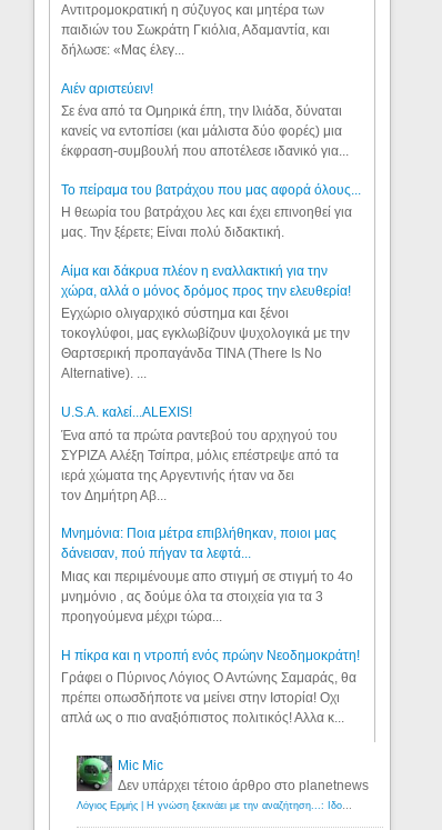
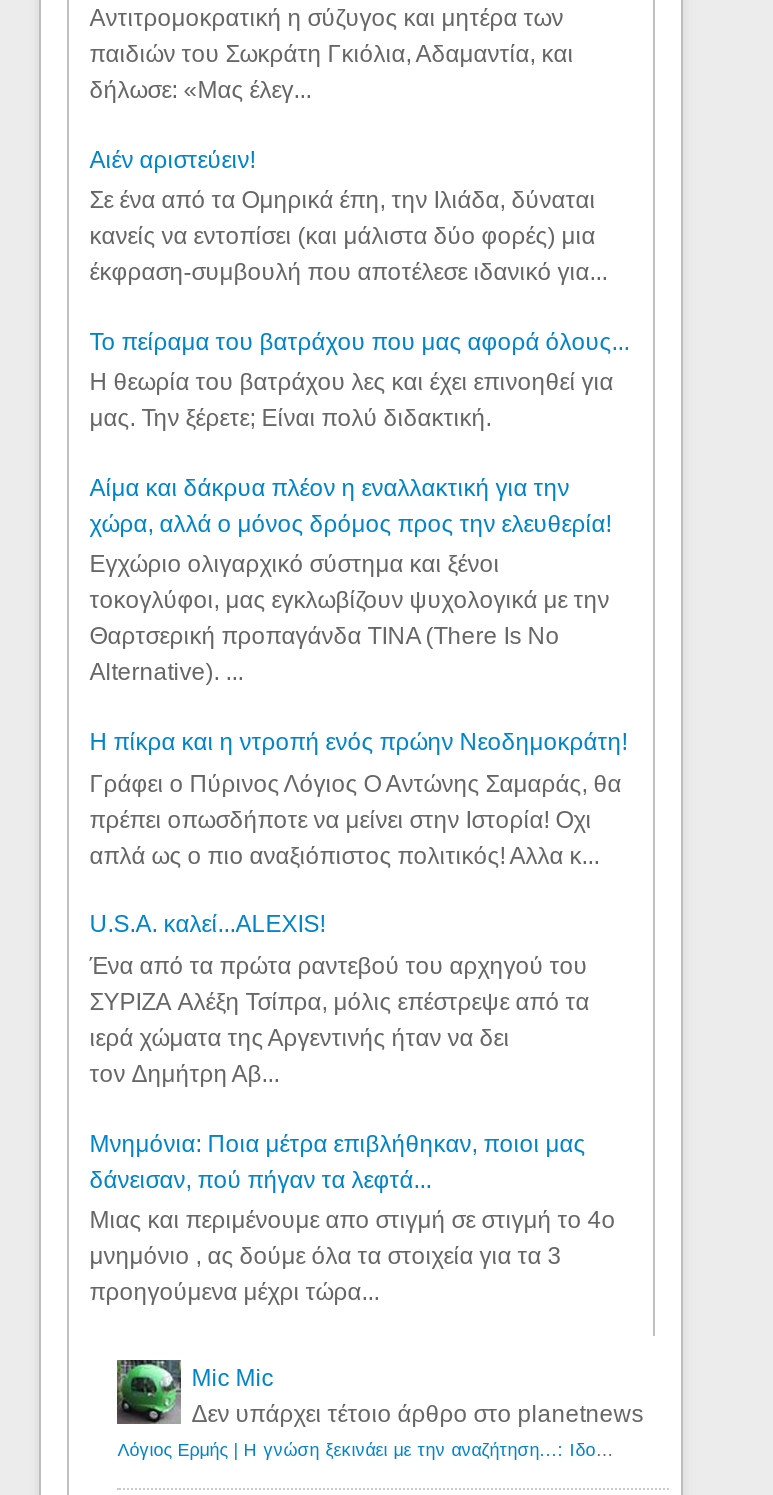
moved down: Ένα από τα πρώτα ραντεβού του αρχηγού του | ΣΥΡΙΖΑ Αλέξη Τσίπρα, μόλις επέστρεψε από τα | ιερά χώματα της Αργεντινής ήταν να δει | ... | μνημόνιο , ας δούμε όλα τα στοιχεία για τα 3 | προηγούμενα μέχρι τώρα...

moved up: Η πίκρα και η ντροπή ενός πρώην Νεοδημοκράτη! | Γράφει ο Πύρινος Λόγιος Ο Αντώνης Σαμαράς, θα | πρέπει οπωσδήποτε να μείνει στην Ιστορία! Οχι | απλά ως ο πιο αναξιόπιστος πολιτικός! Αλλα κ...
